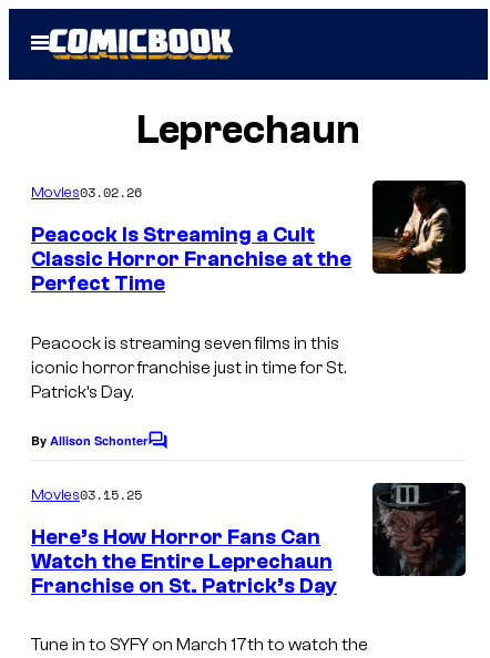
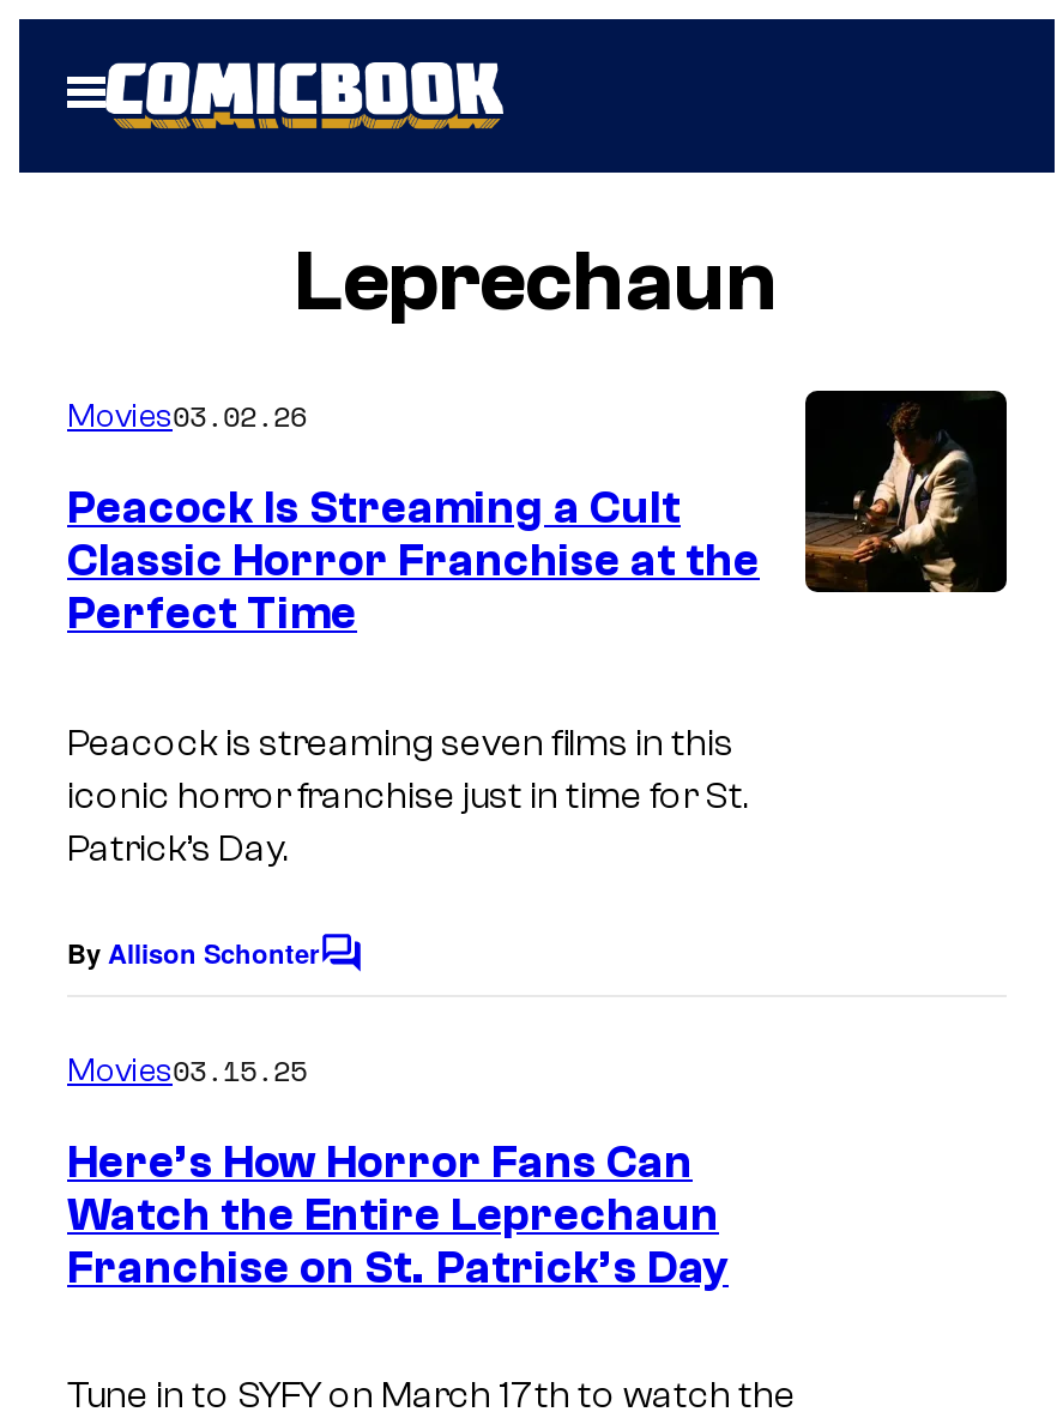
- [image]
